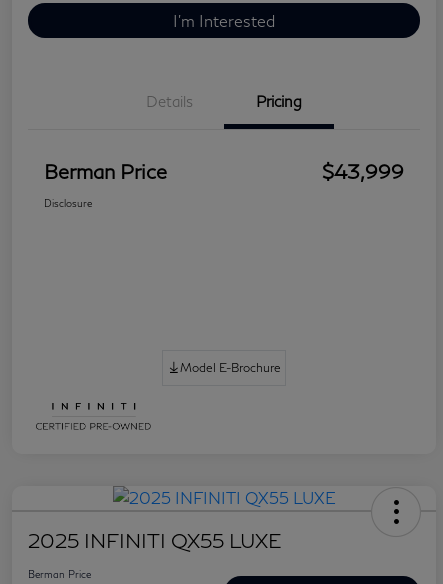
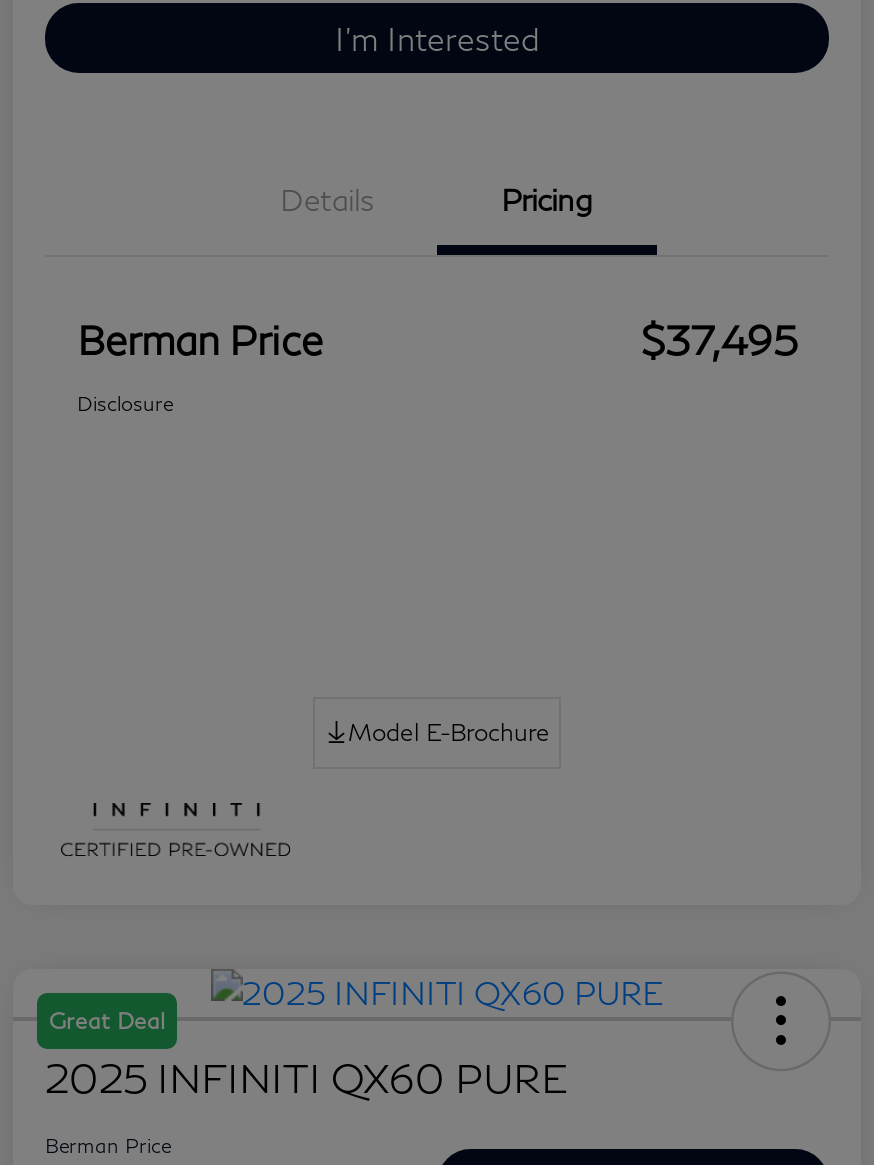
- $43,999
+ $37,495

- 2025 INFINITI QX55 LUXE
+ Great Deal
+ 2025 INFINITI QX60 PURE
